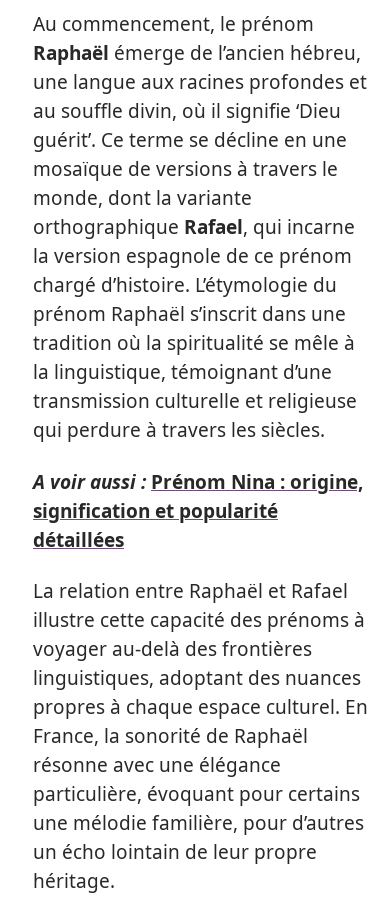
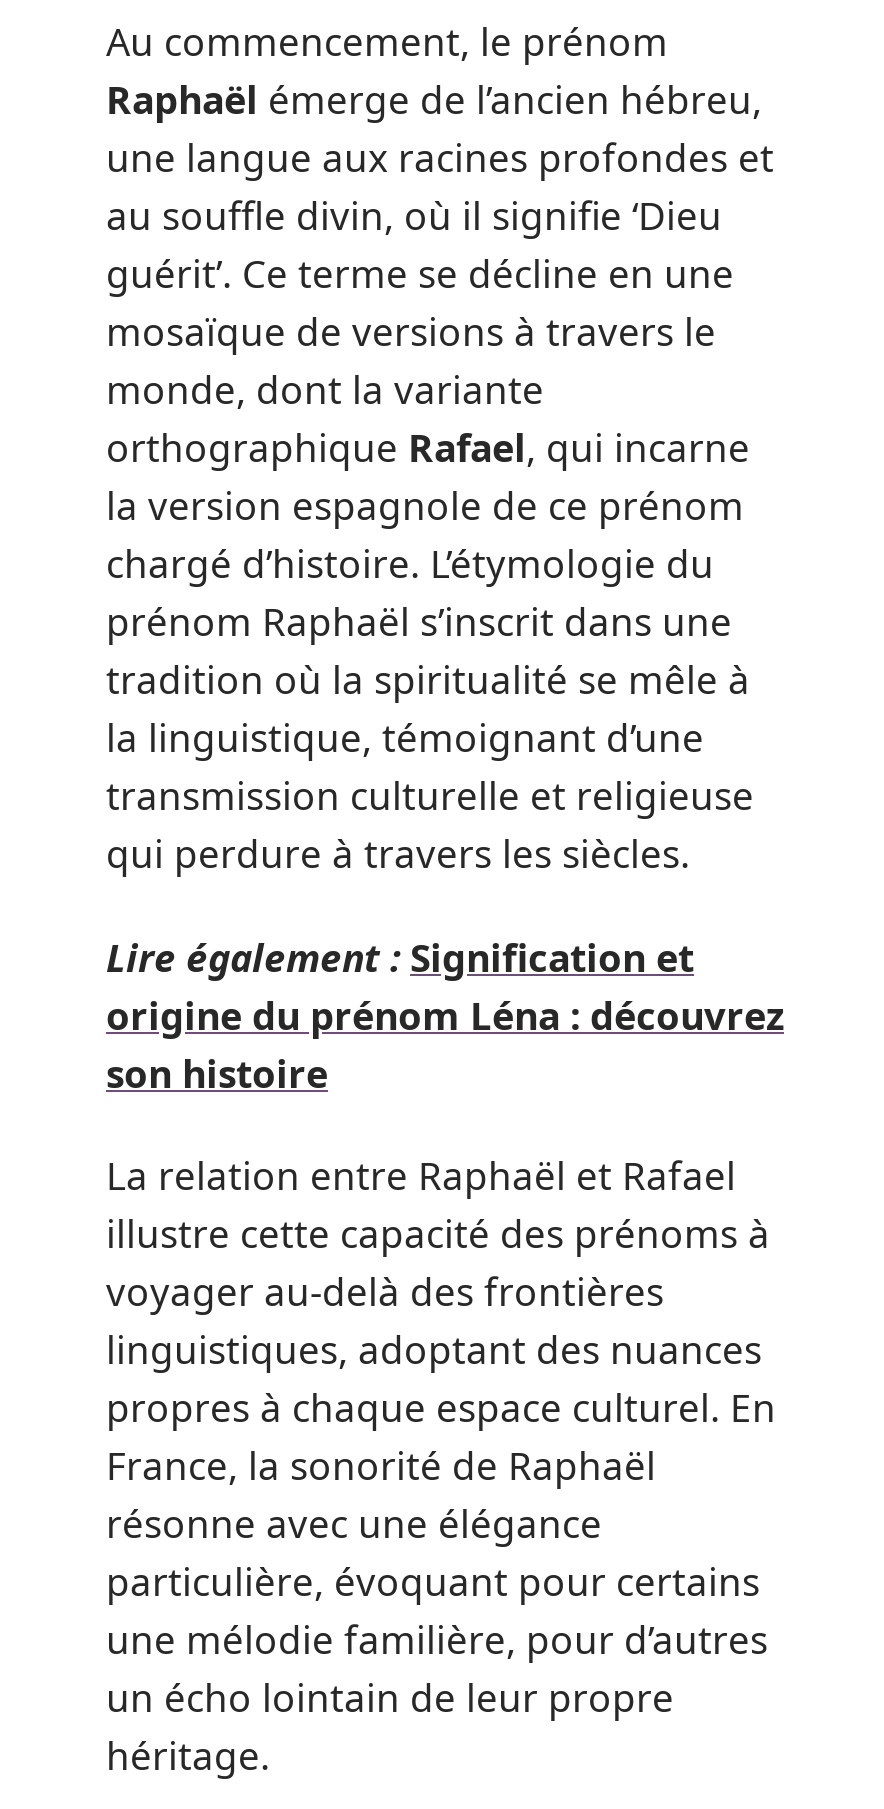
- A voir aussi : Prénom Nina : origine,
- signification et popularité
- détaillées
+ Lire également : Signification et
+ origine du prénom Léna : découvrez
+ son histoire
